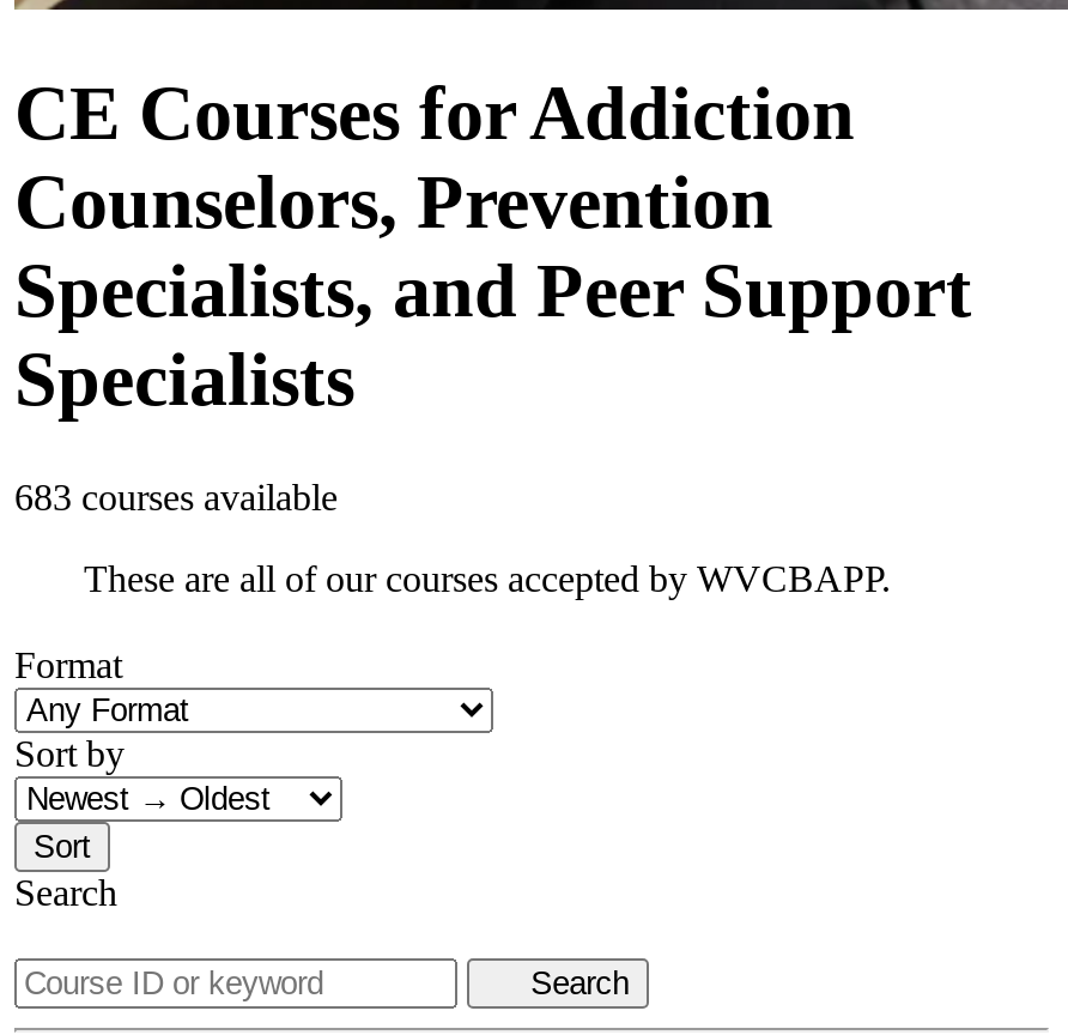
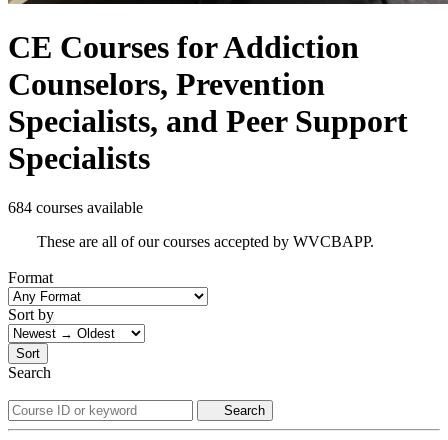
- 683 courses available
+ 684 courses available
